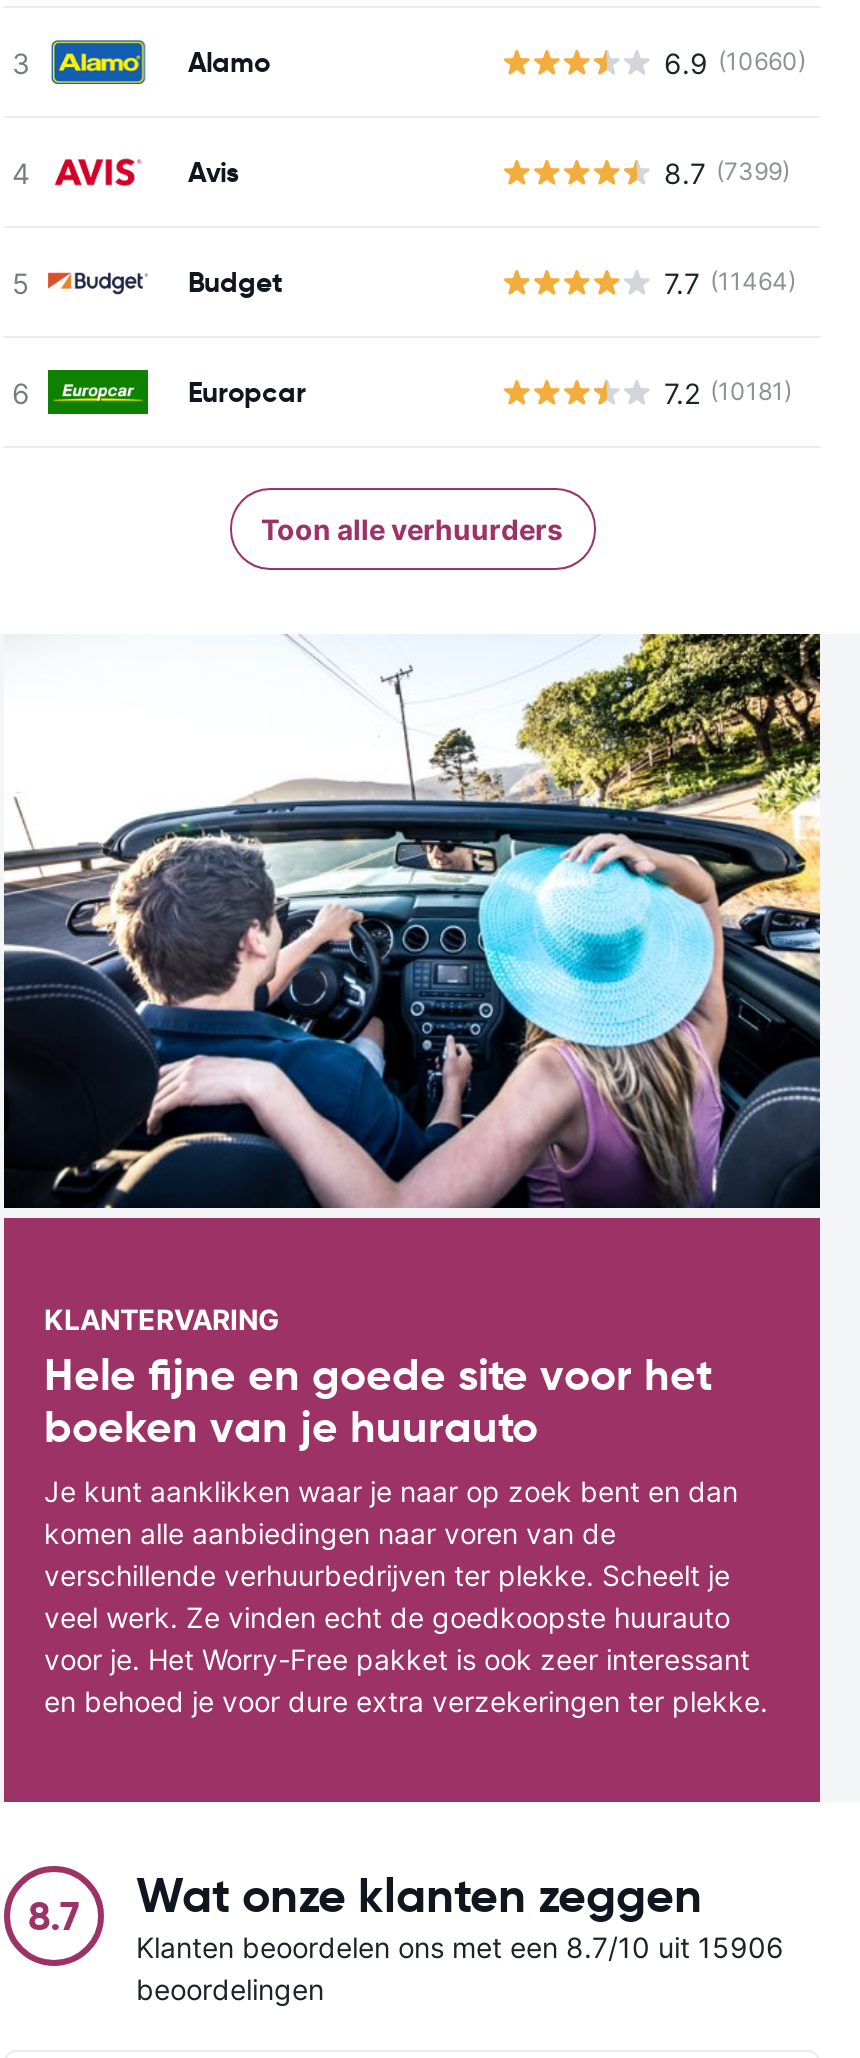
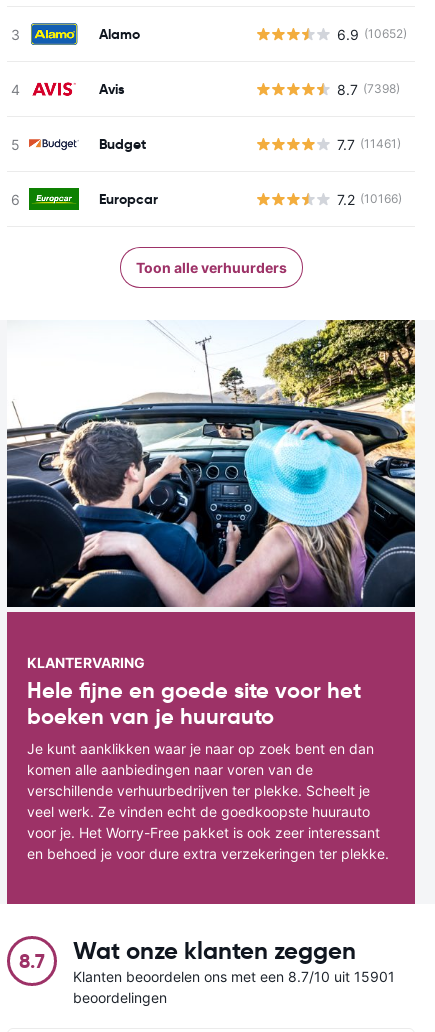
- 6.9 (10660)
+ 6.9 (10652)

- 8.7 (7399)
+ 8.7 (7398)

- 7.7 (11464)
+ 7.7 (11461)

- 7.2 (10181)
+ 7.2 (10166)

- Klanten beoordelen ons met een 8.7/10 uit 15906
+ Klanten beoordelen ons met een 8.7/10 uit 15901
